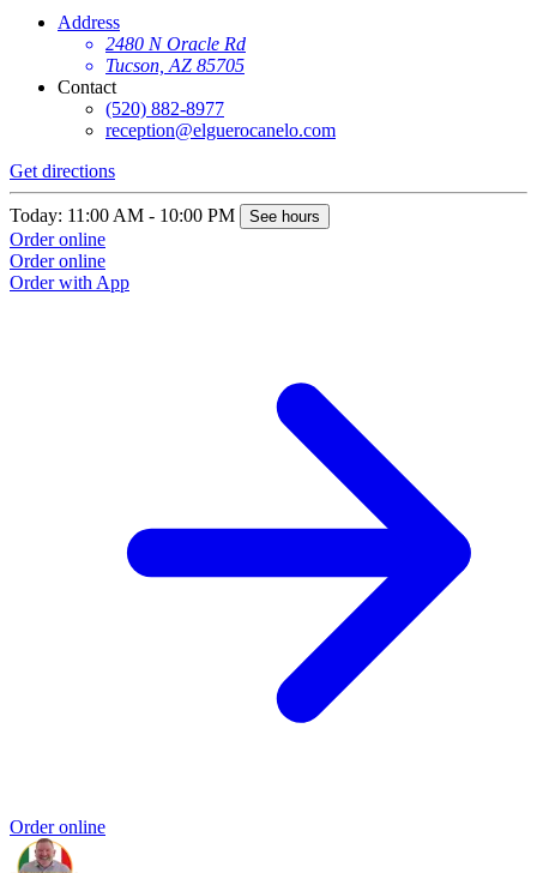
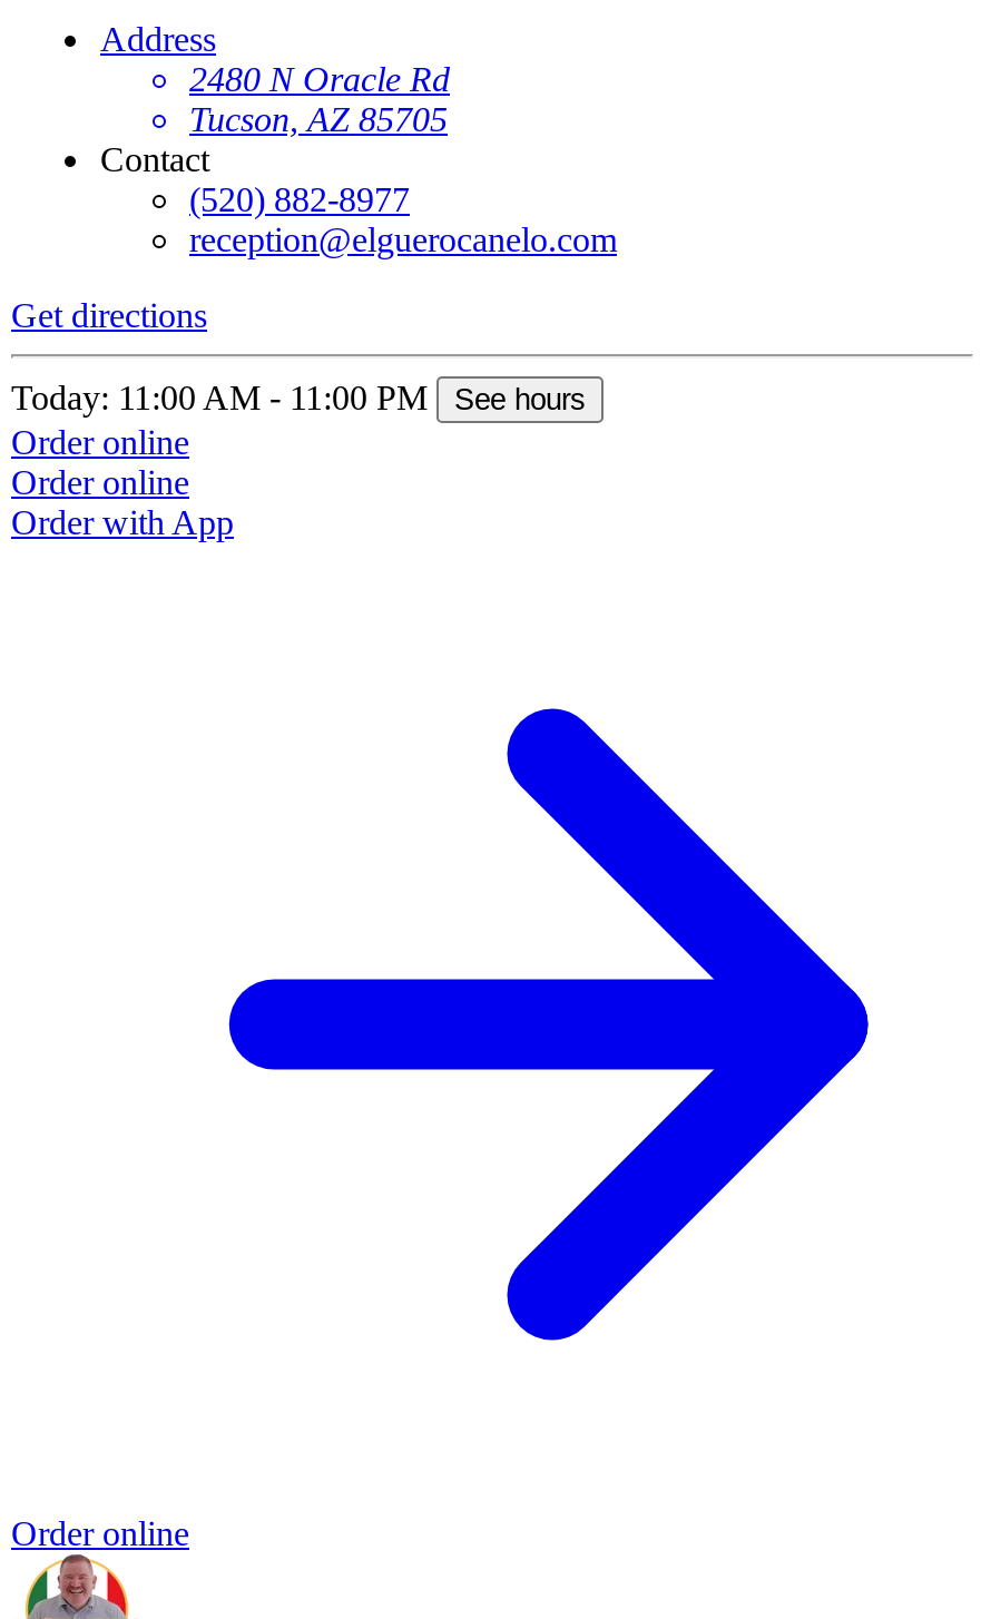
- Today: 11:00 AM - 10:00 PM See hours
+ Today: 11:00 AM - 11:00 PM See hours
